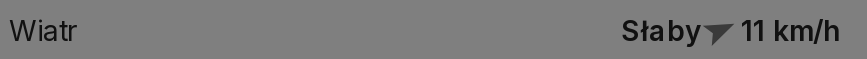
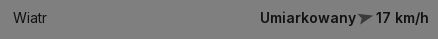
- Słaby
- 11 km/h
+ Umiarkowany
+ 17 km/h
